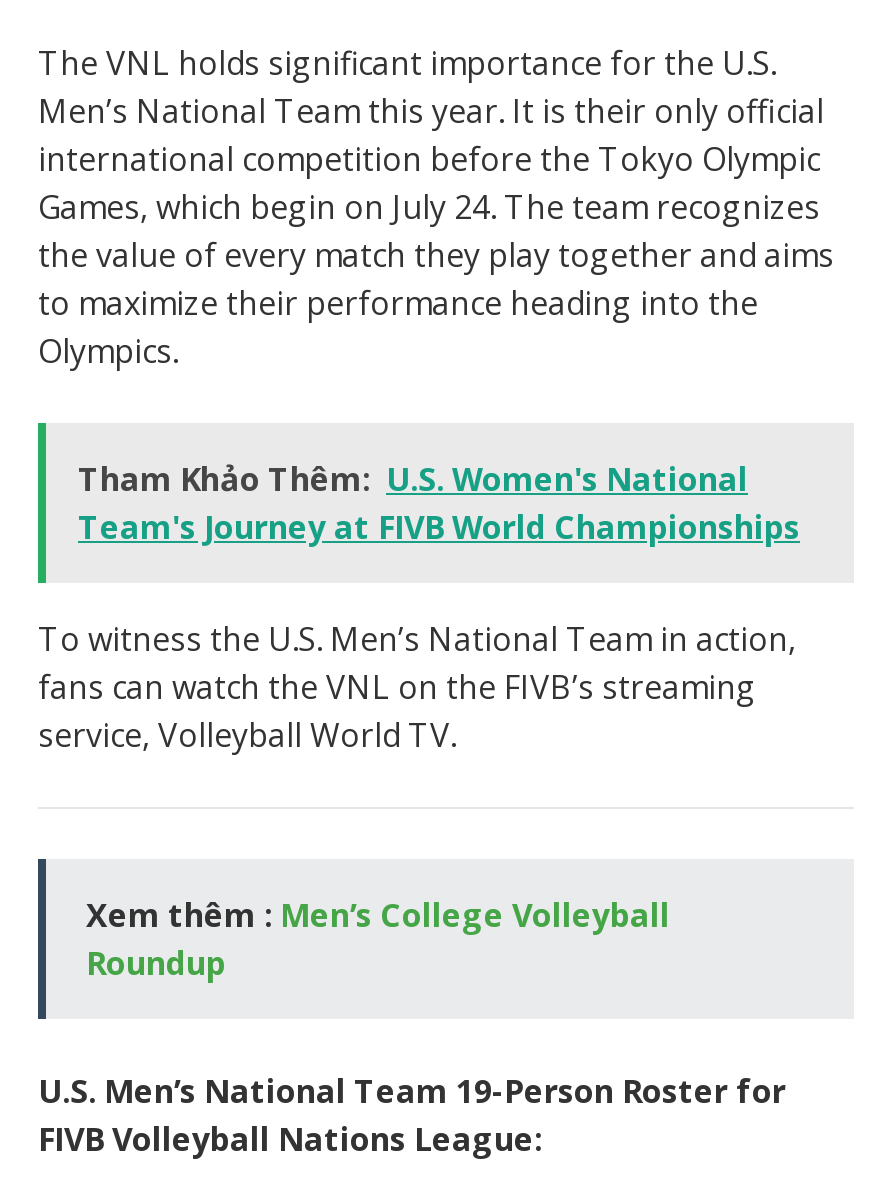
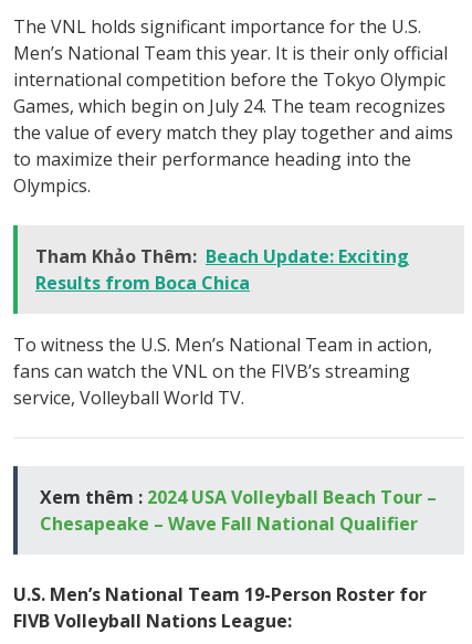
- Tham Khảo Thêm: U.S. Women's National
- Team's Journey at FIVB World Championships
+ Tham Khảo Thêm: Beach Update: Exciting
+ Results from Boca Chica

- Xem thêm : Men’s College Volleyball
- Roundup
+ Xem thêm : 2024 USA Volleyball Beach Tour –
+ Chesapeake – Wave Fall National Qualifier
